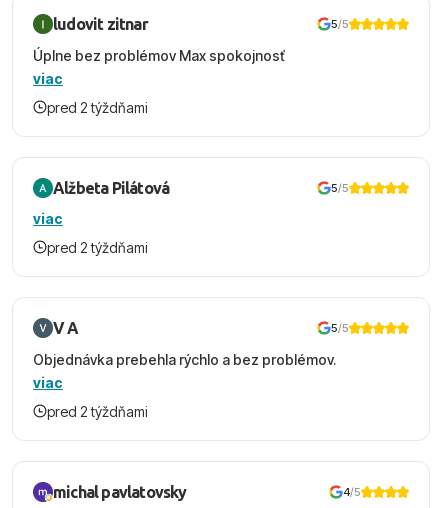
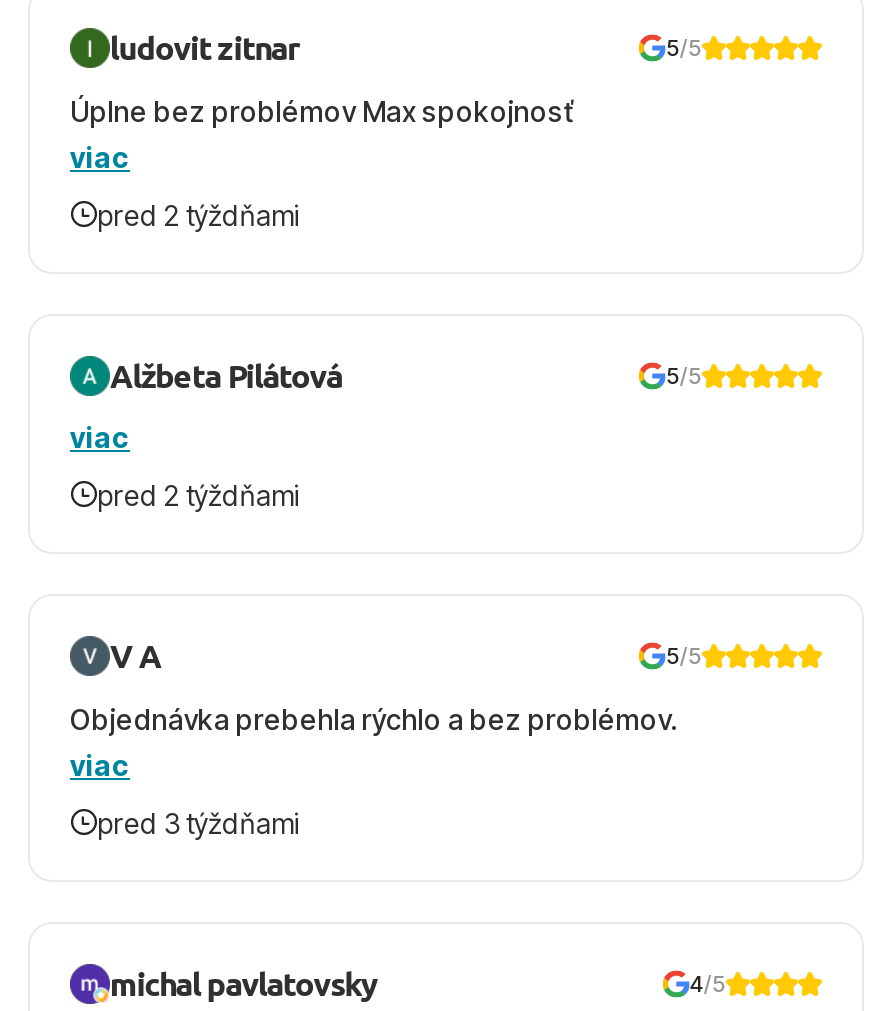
- pred 2 týždňami
+ pred 3 týždňami
